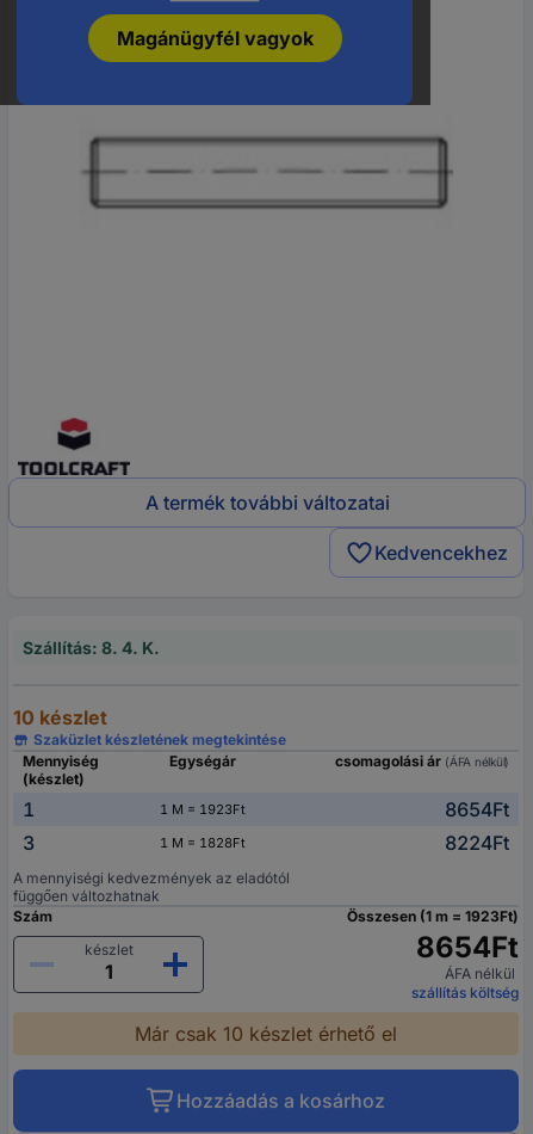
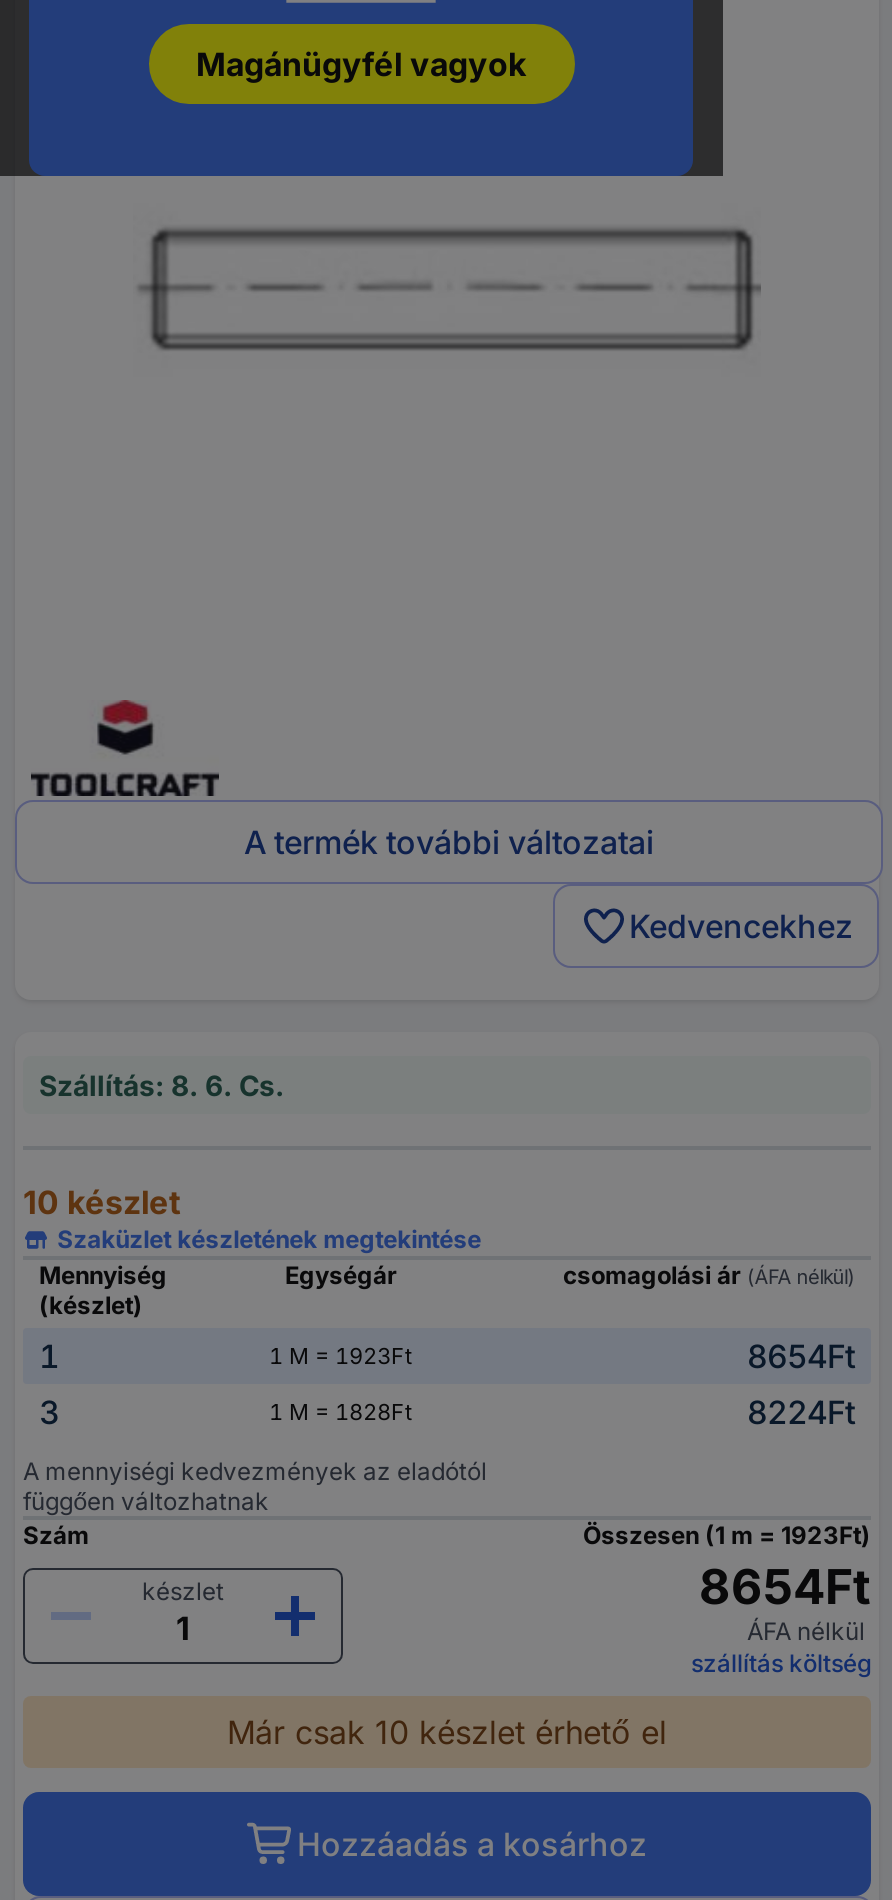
- Szállítás: 8. 4. K.
+ Szállítás: 8. 6. Cs.
